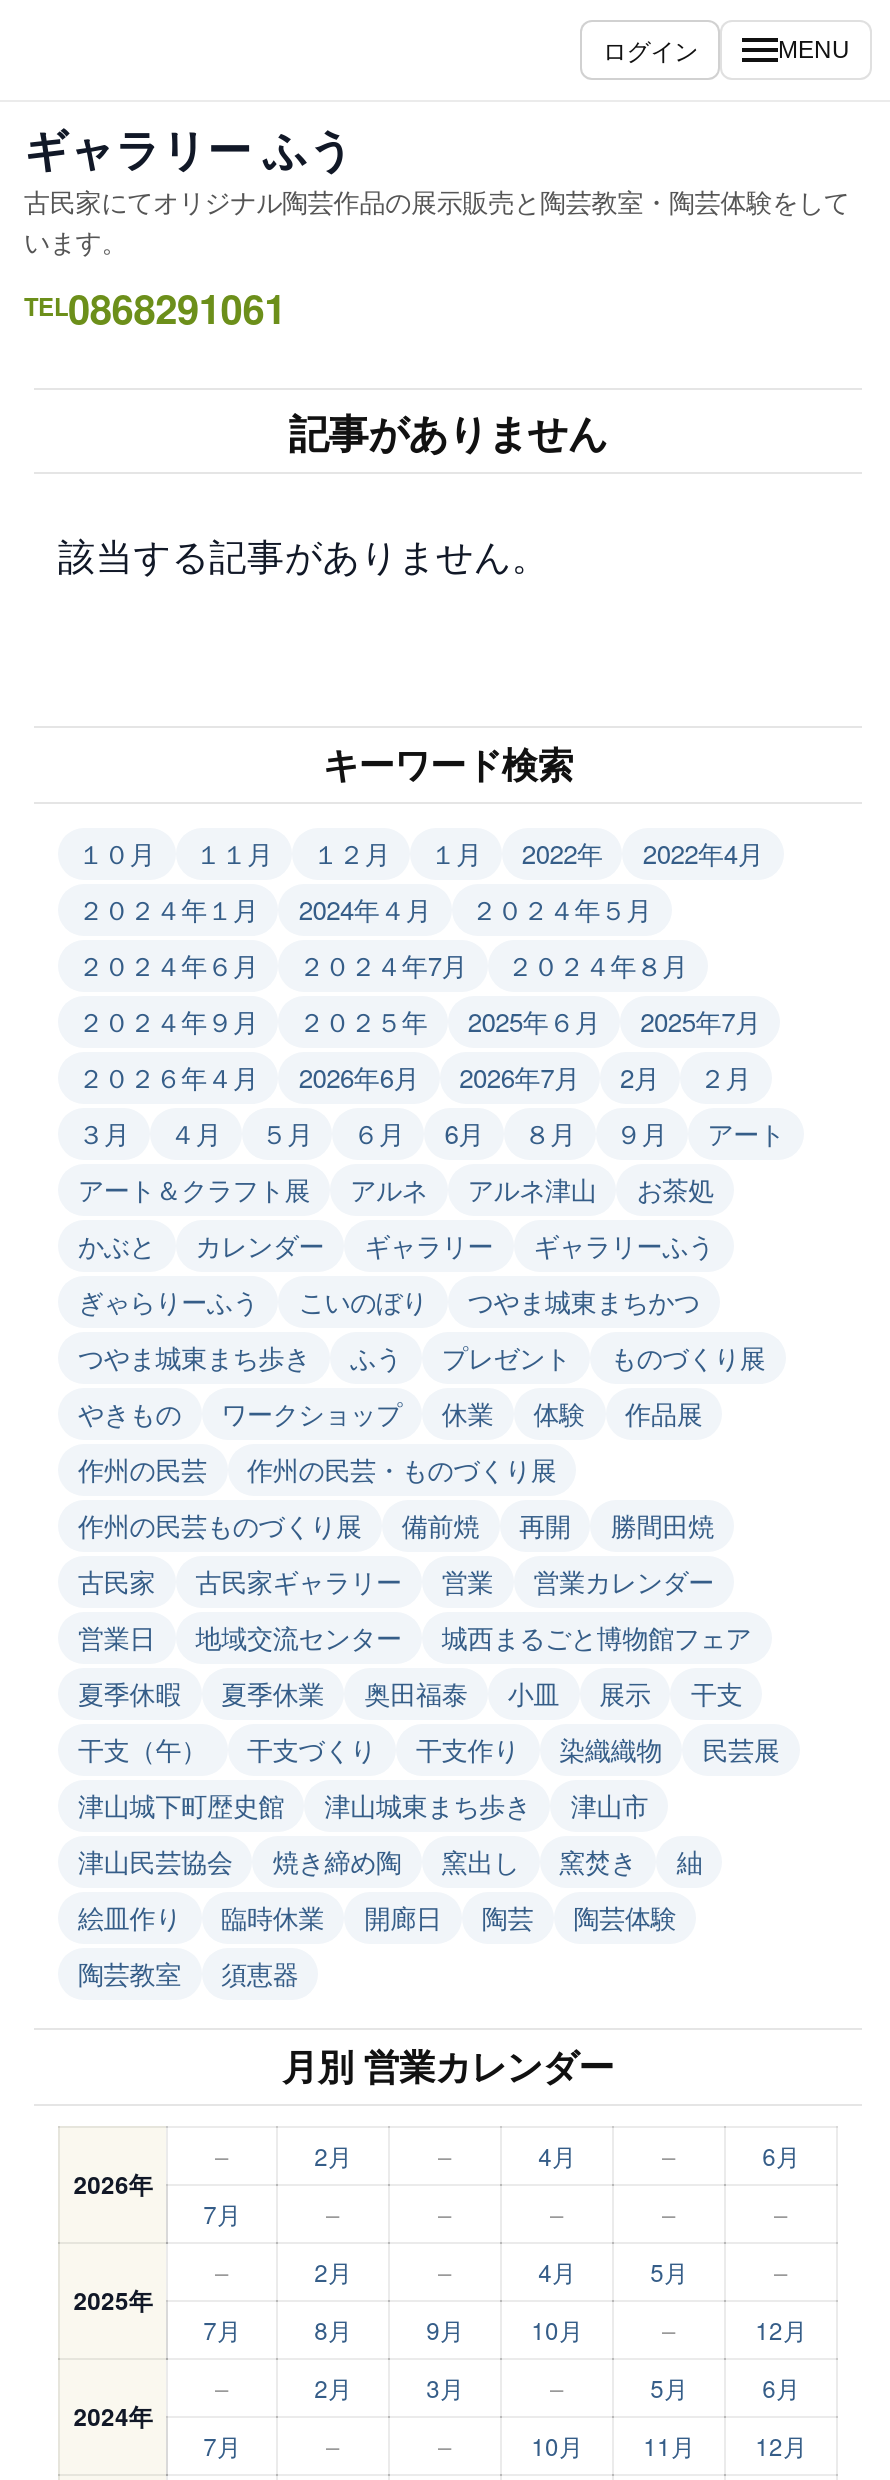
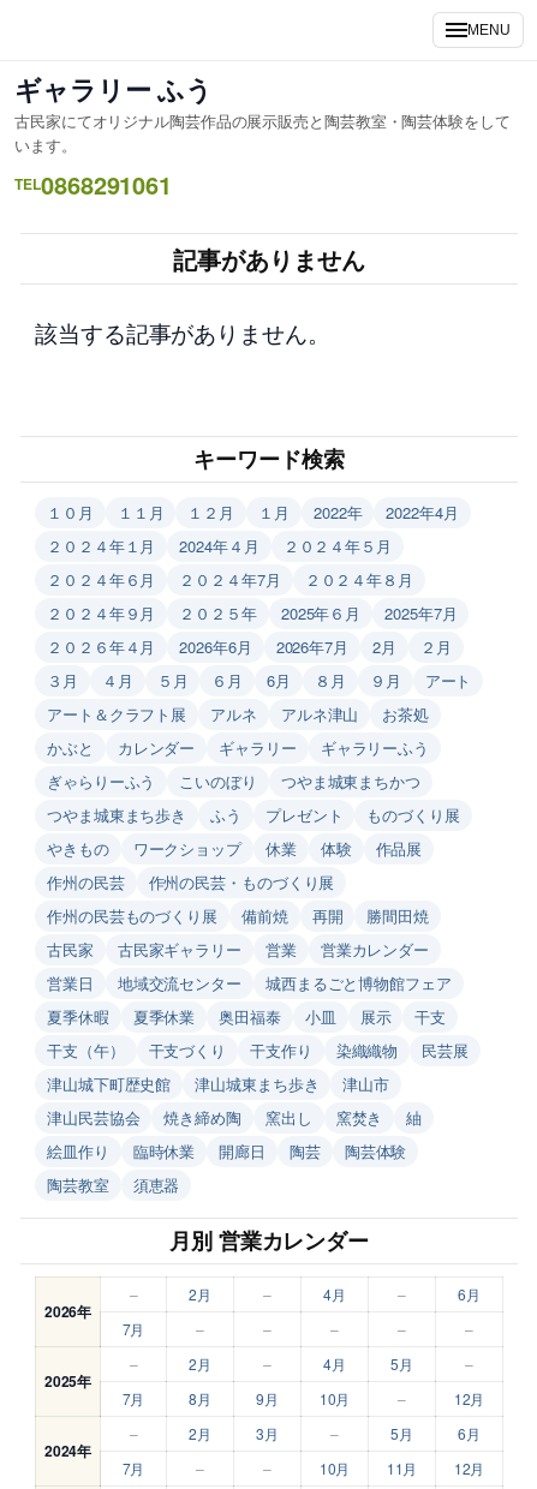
- ログイン
